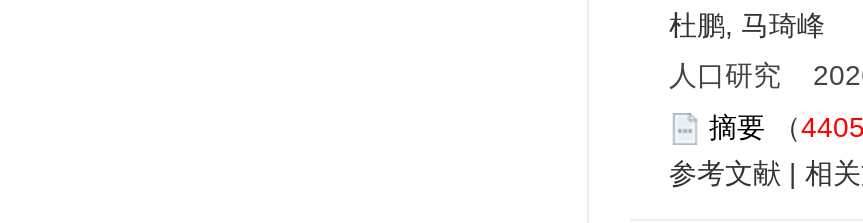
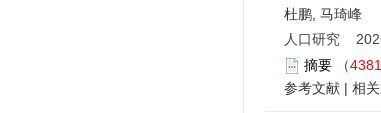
- 摘要（4405
+ 摘要（4381
